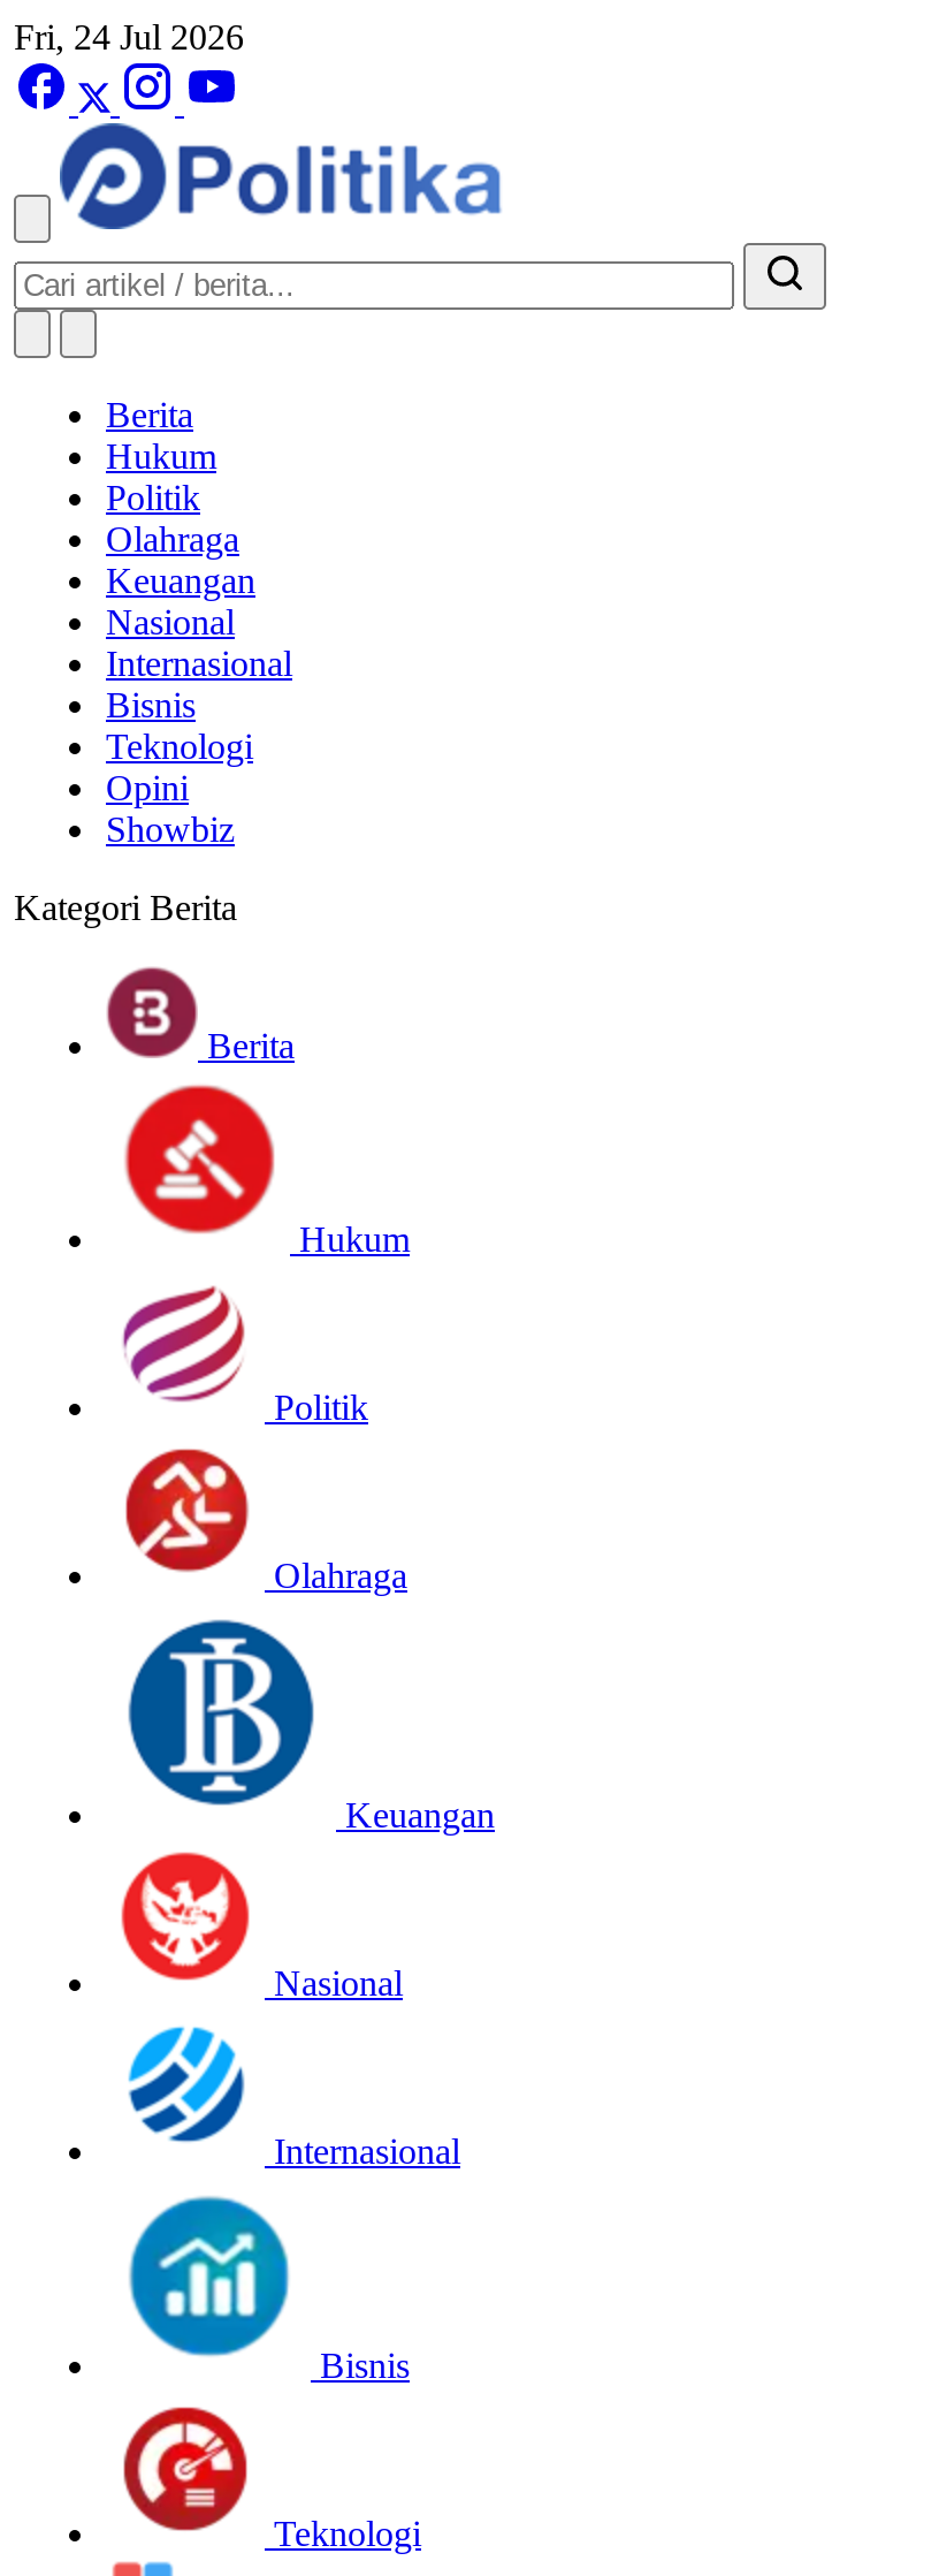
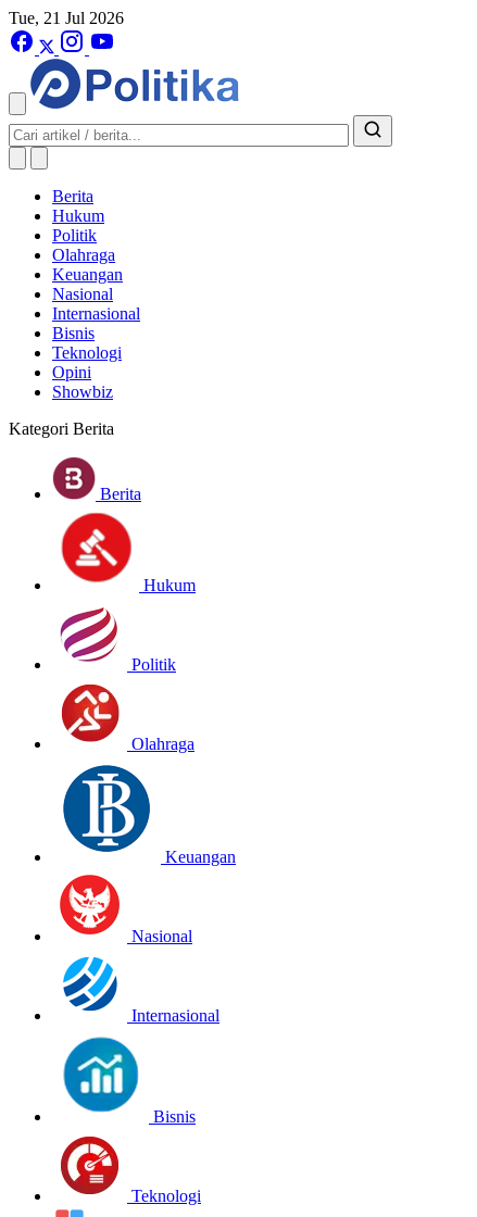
- Fri, 24 Jul 2026
+ Tue, 21 Jul 2026
